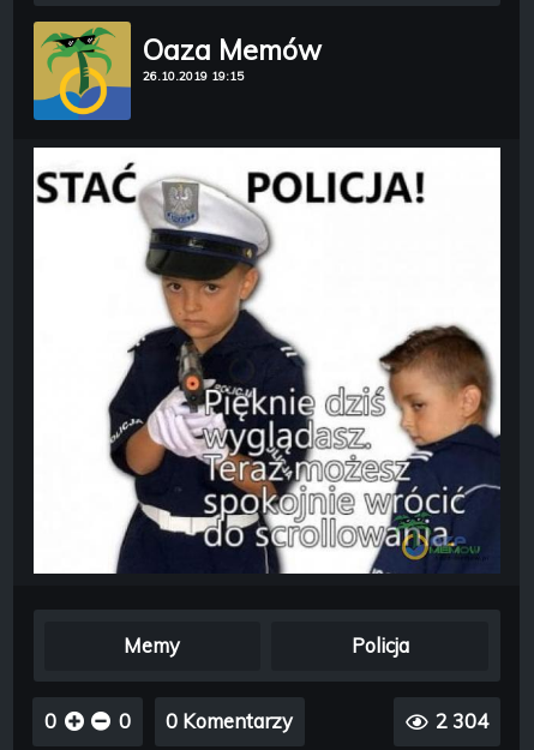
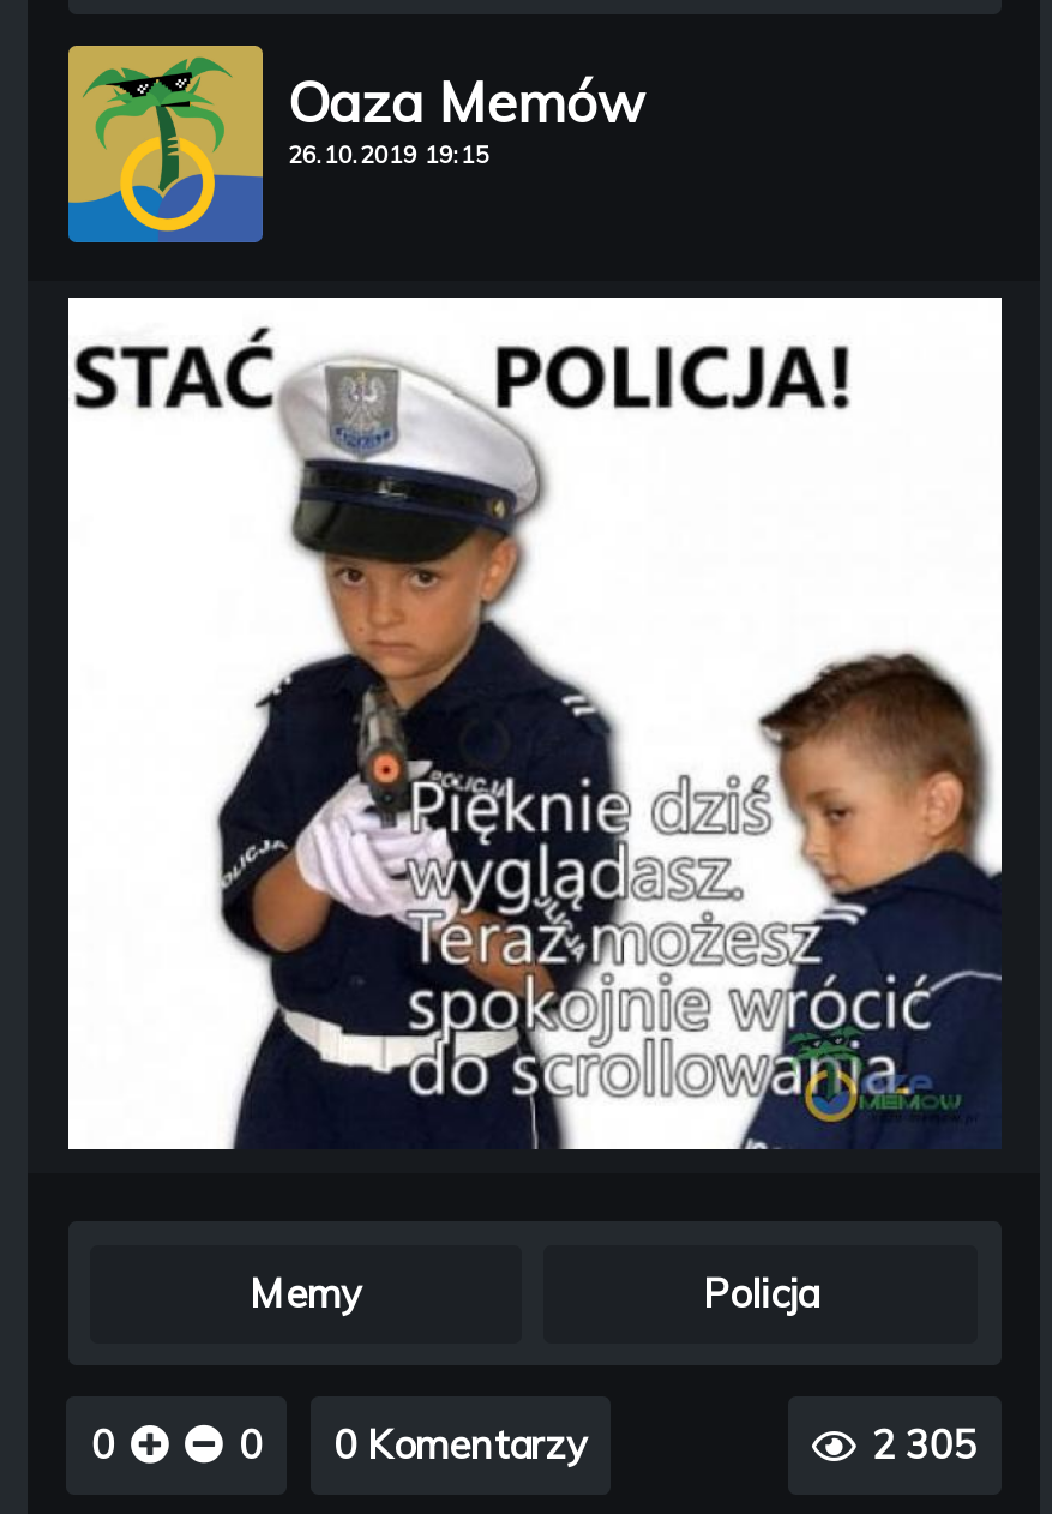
- 2 304
+ 2 305
